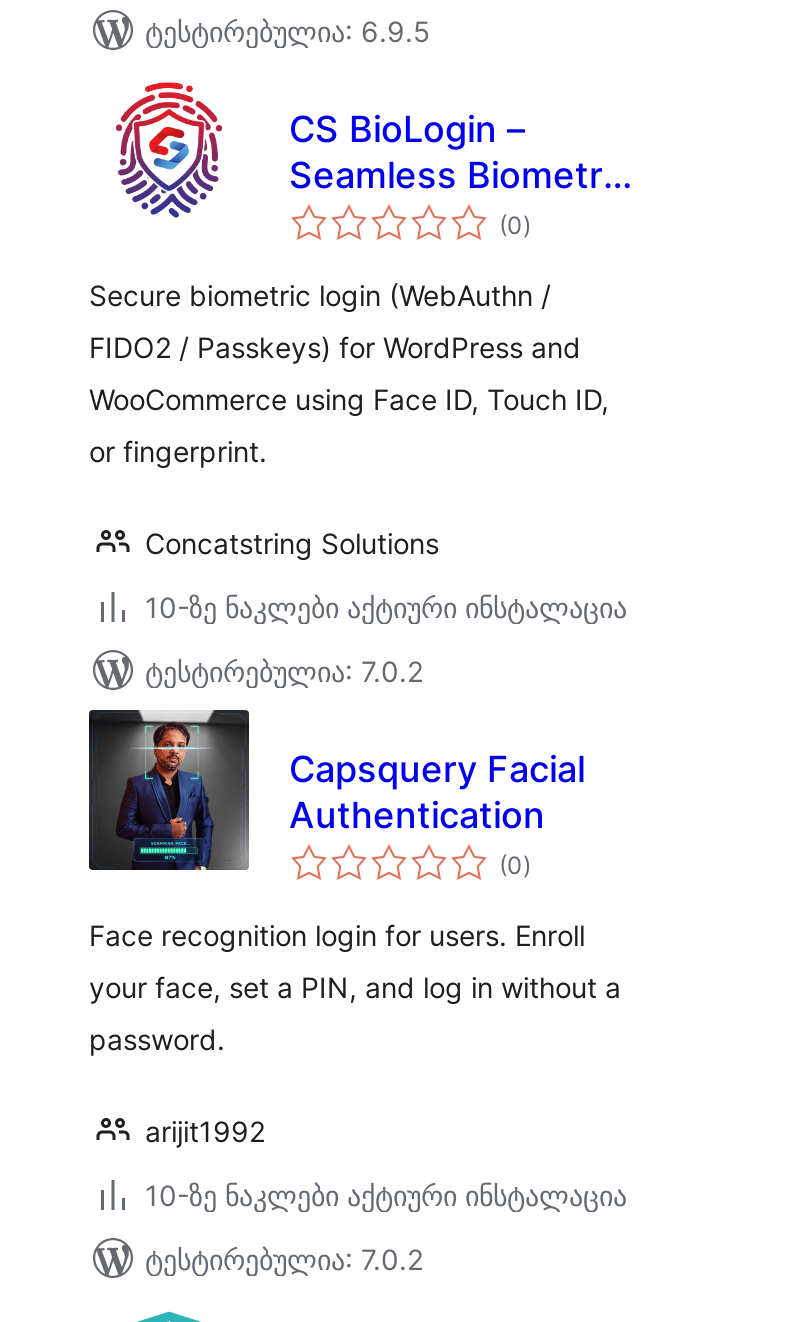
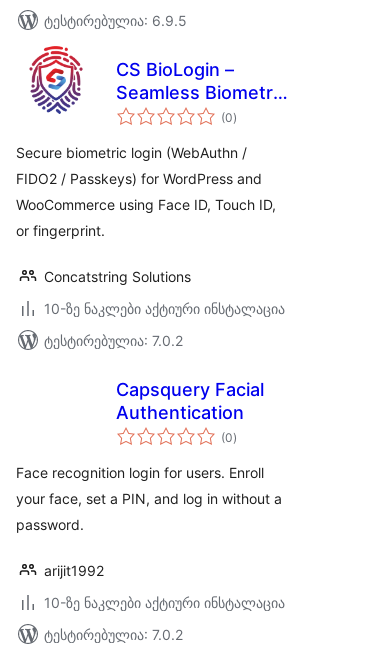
- [image]
